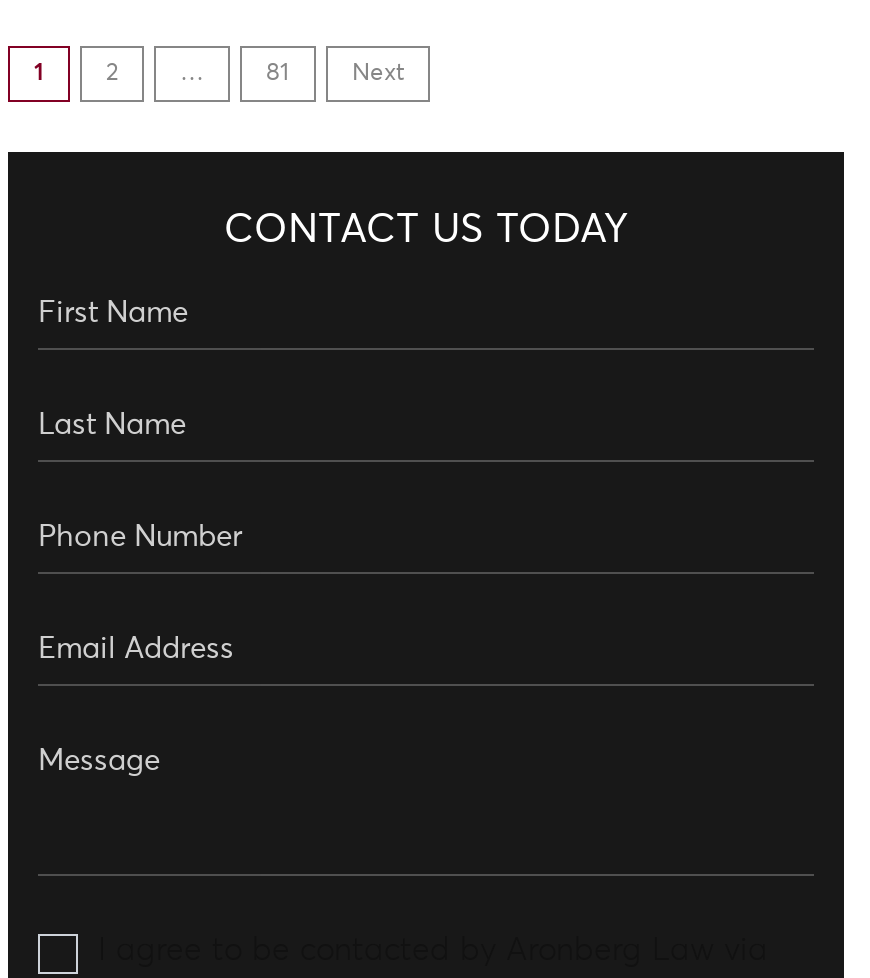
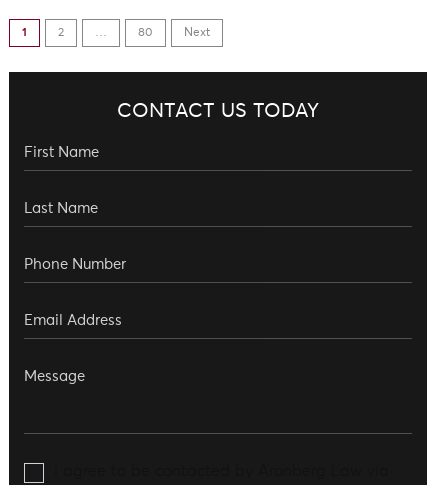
- 81
+ 80
